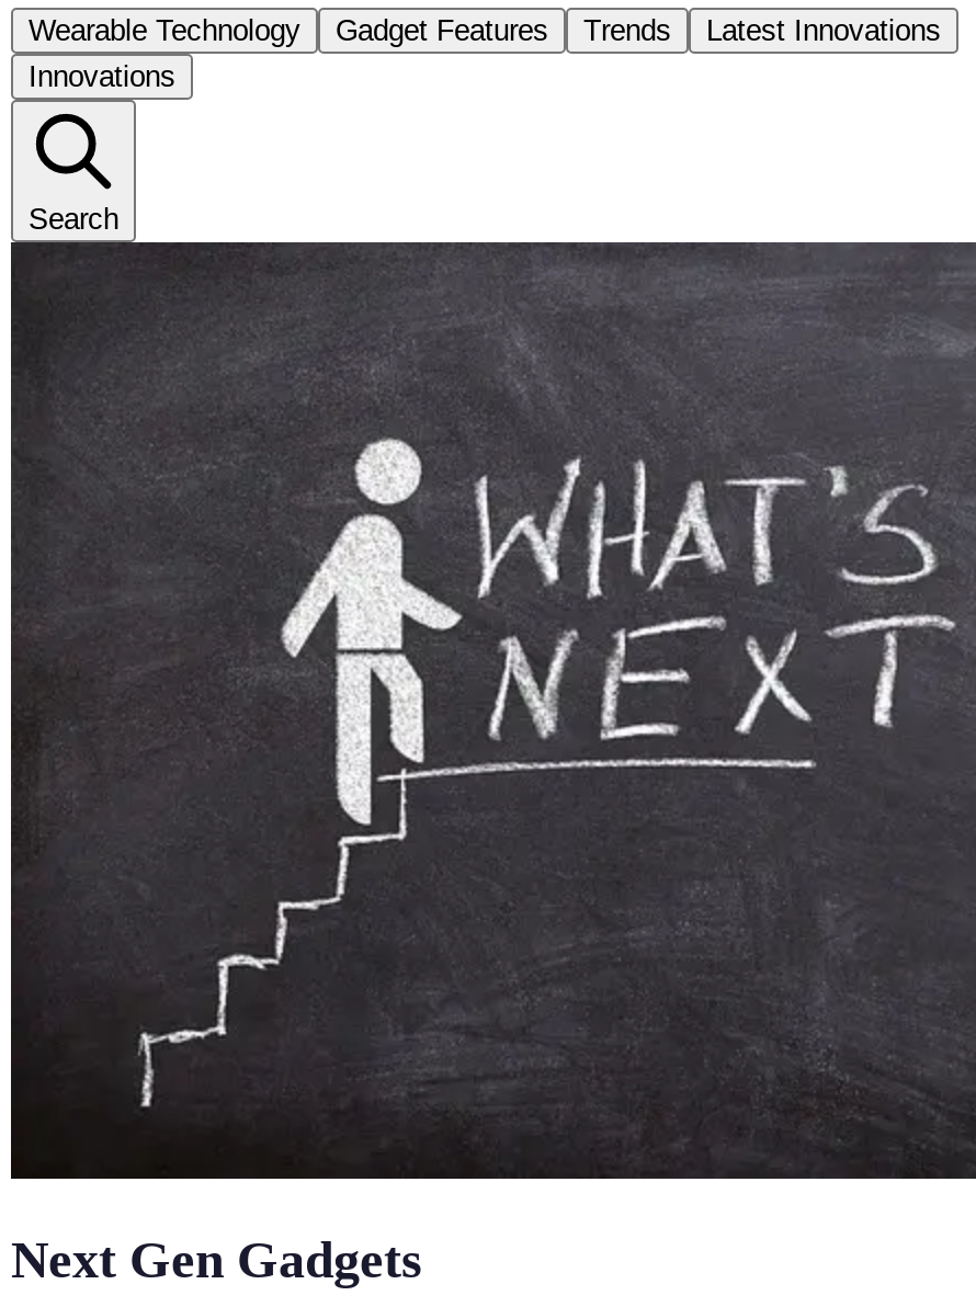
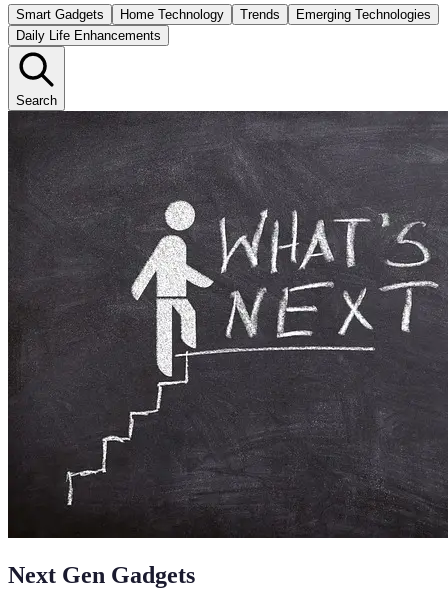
- Wearable Technology
- Gadget Features
+ Smart Gadgets
+ Home Technology

- Latest Innovations
- Innovations
+ Emerging Technologies
+ Daily Life Enhancements
